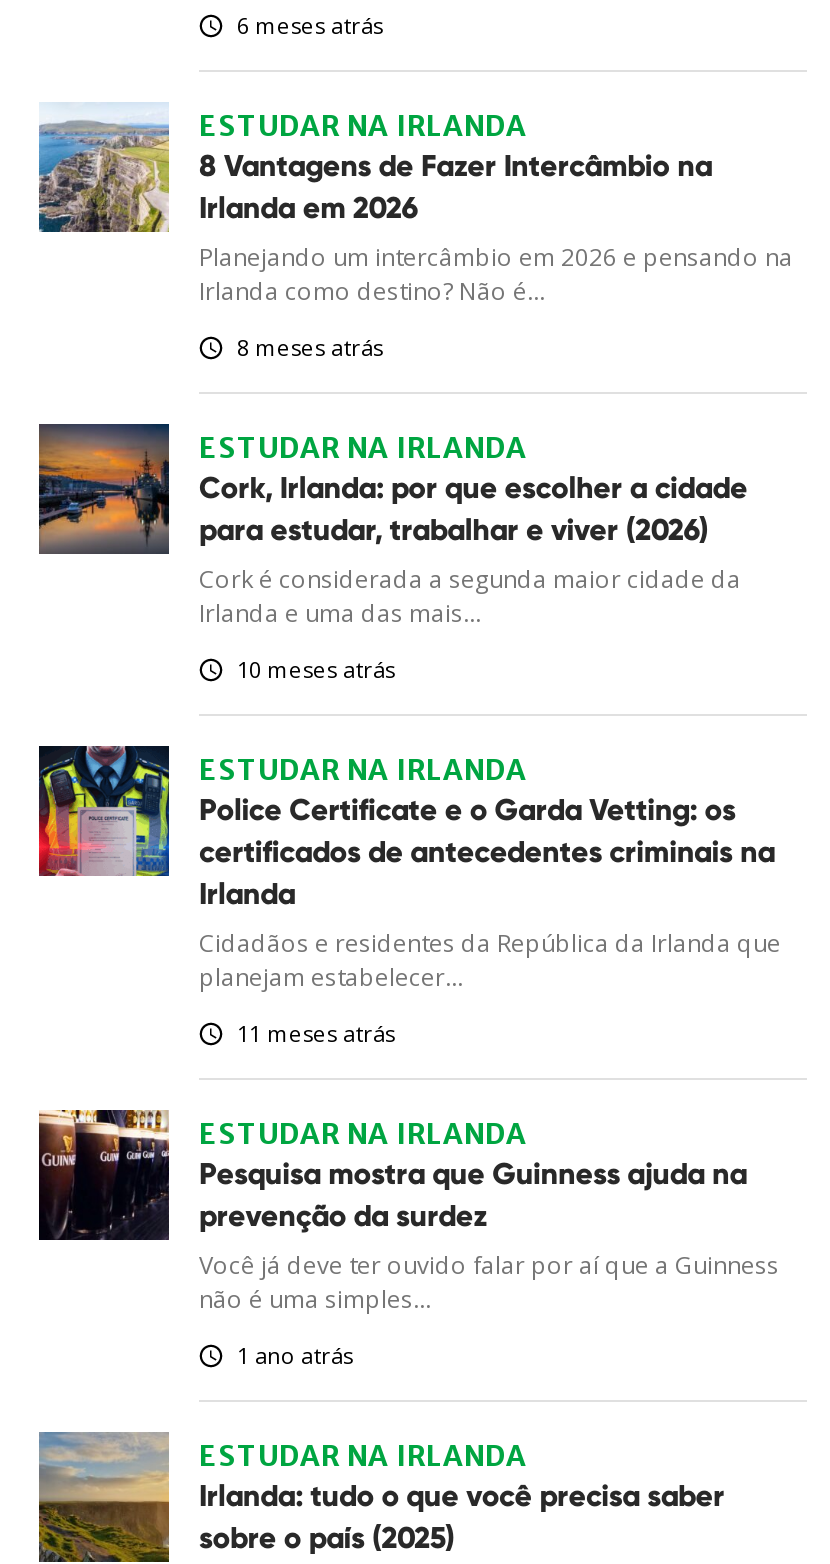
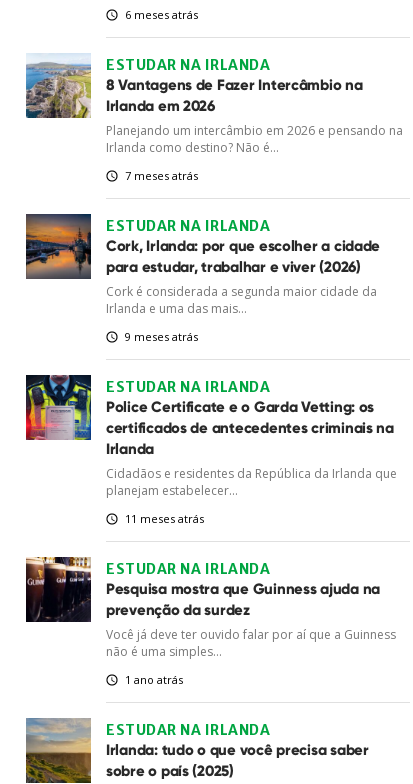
- 8 meses atrás
+ 7 meses atrás

- 10 meses atrás
+ 9 meses atrás
